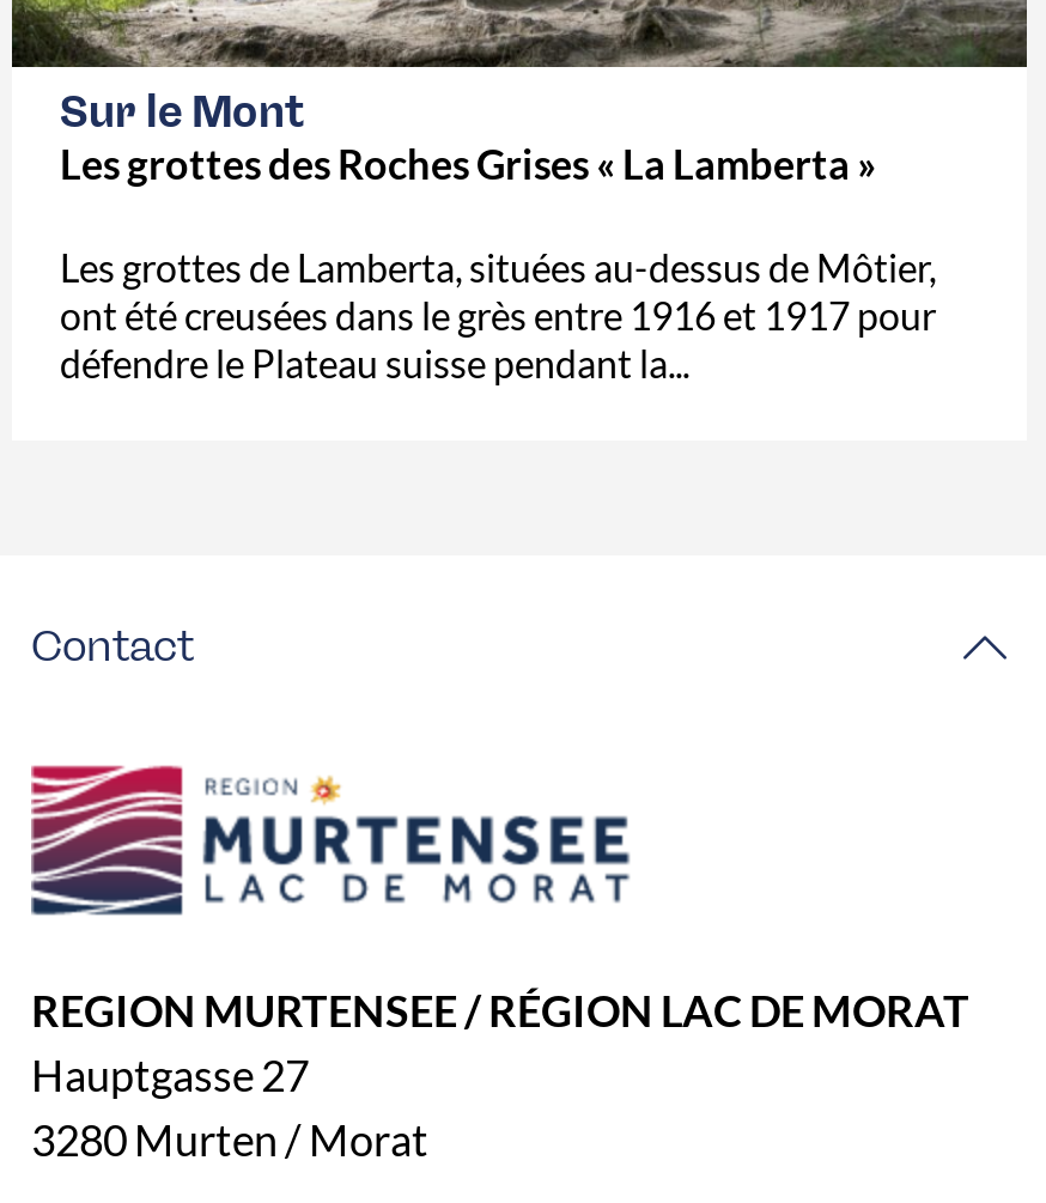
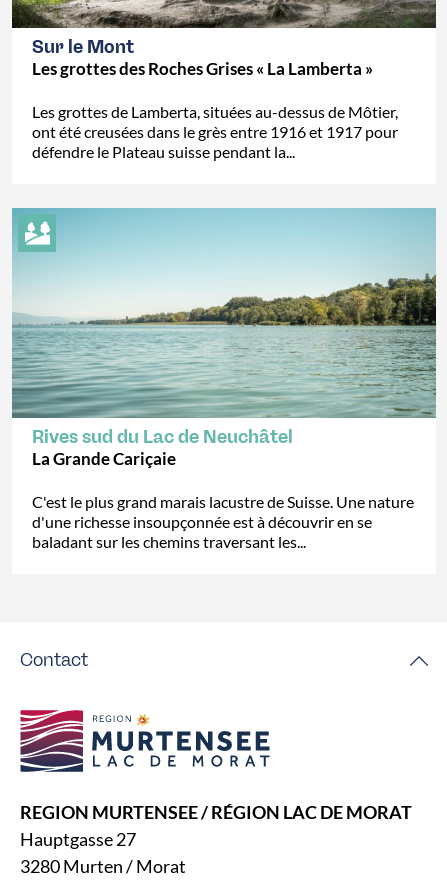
+ [image]
+ Rives sud du Lac de Neuchâtel
+ La Grande Cariçaie
+ C'est le plus grand marais lacustre de Suisse. Une nature
+ d'une richesse insoupçonnée est à découvrir en se
+ baladant sur les chemins traversant les...
